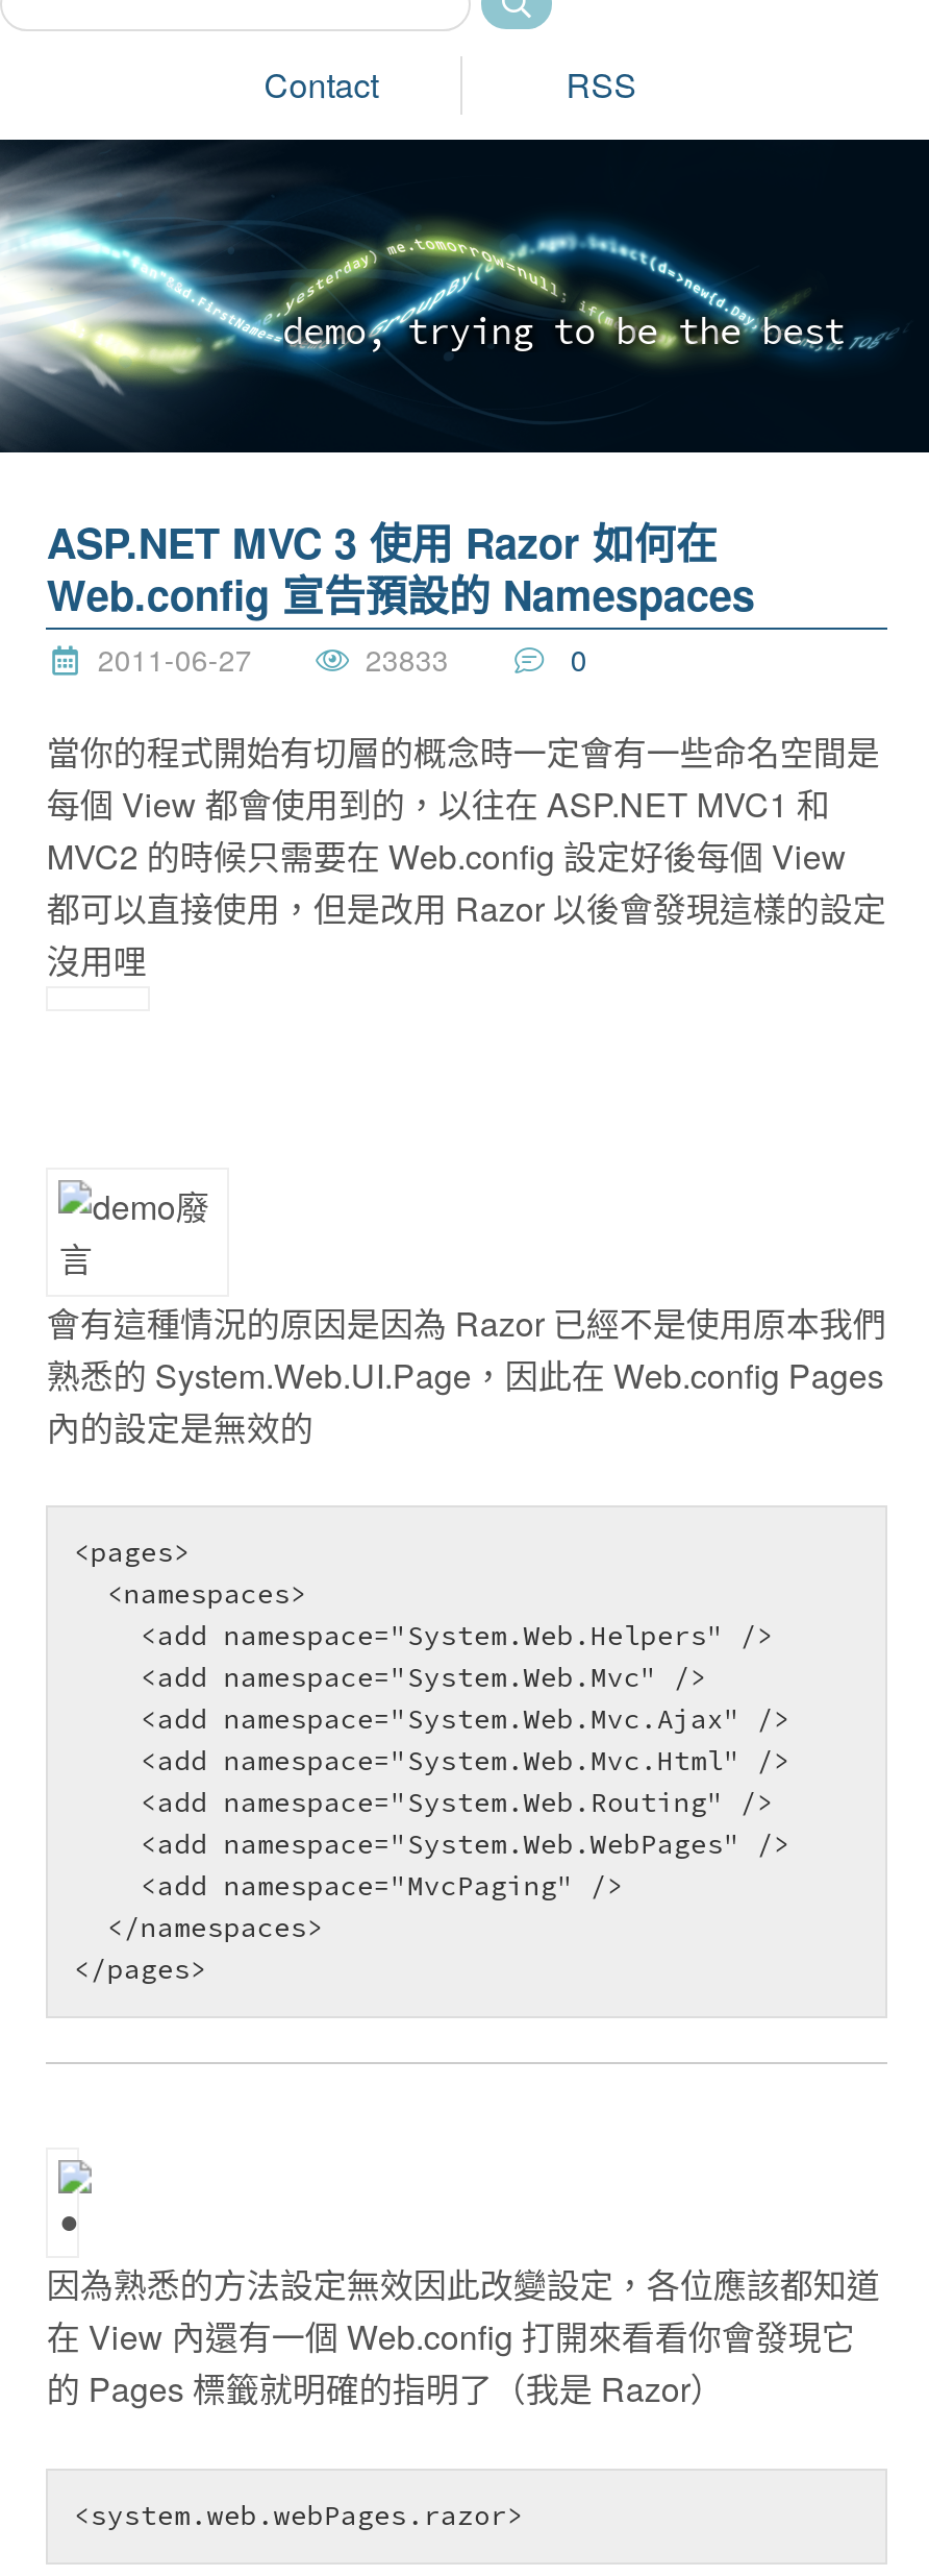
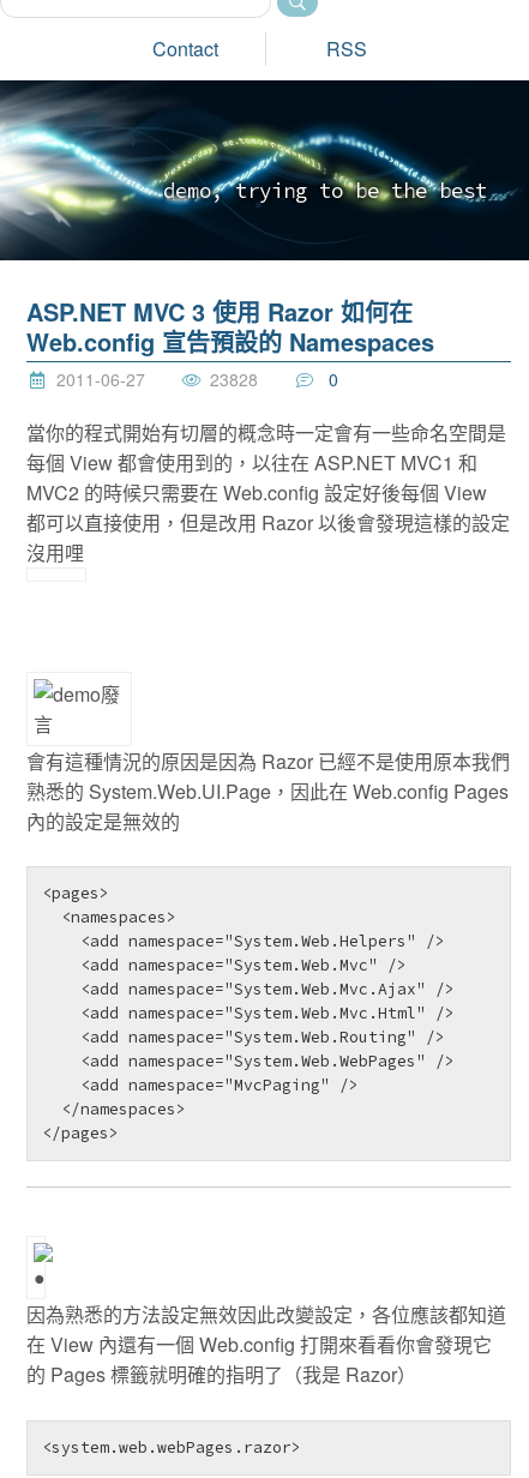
- 23833
+ 23828
